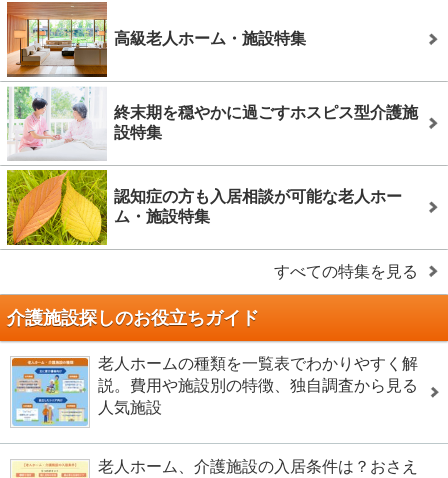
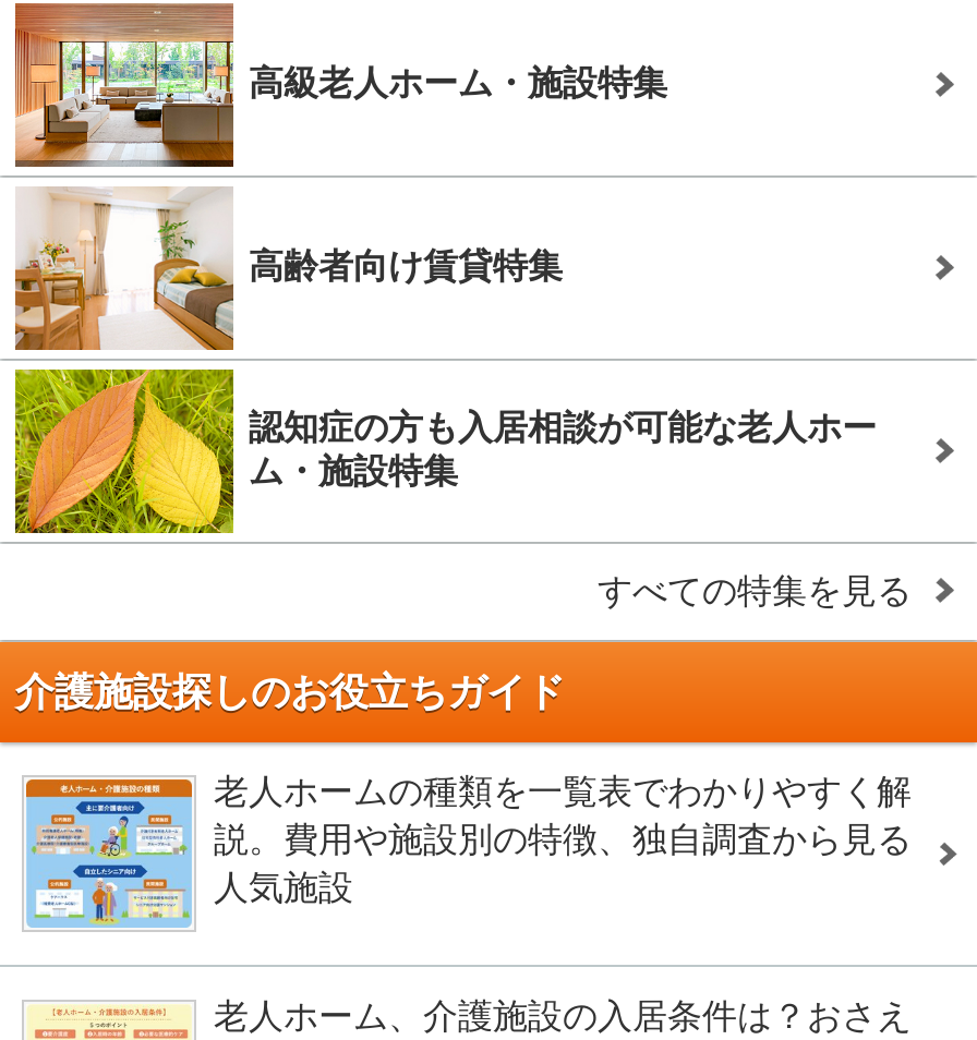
- [image]
- 終末期を穏やかに過ごすホスピス型介護施
- 設特集
+ [image]
+ 高齢者向け賃貸特集
